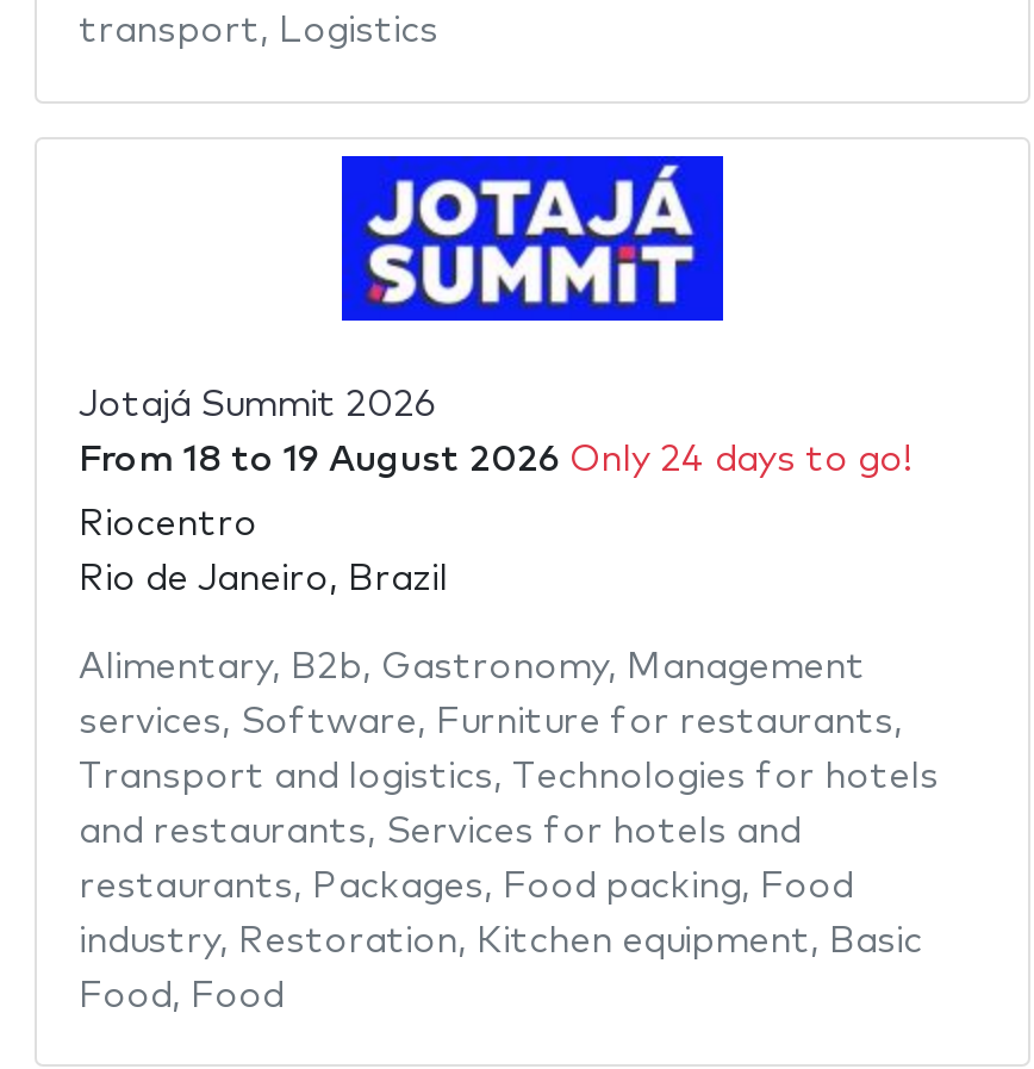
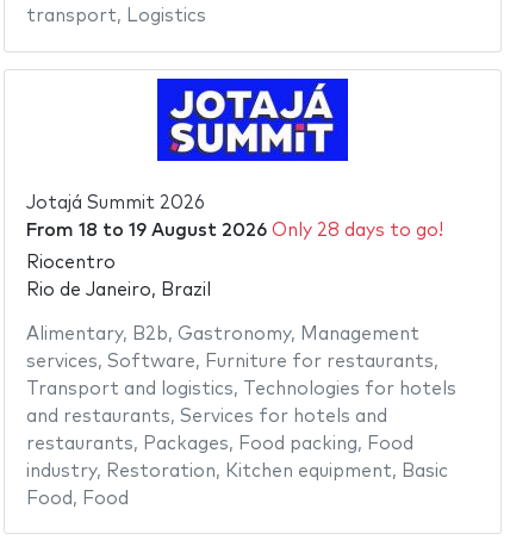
- From 18 to 19 August 2026 Only 24 days to go!
+ From 18 to 19 August 2026 Only 28 days to go!
